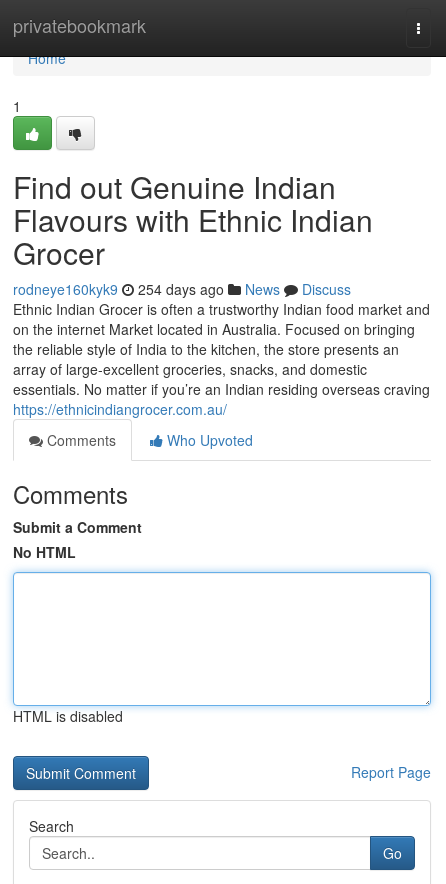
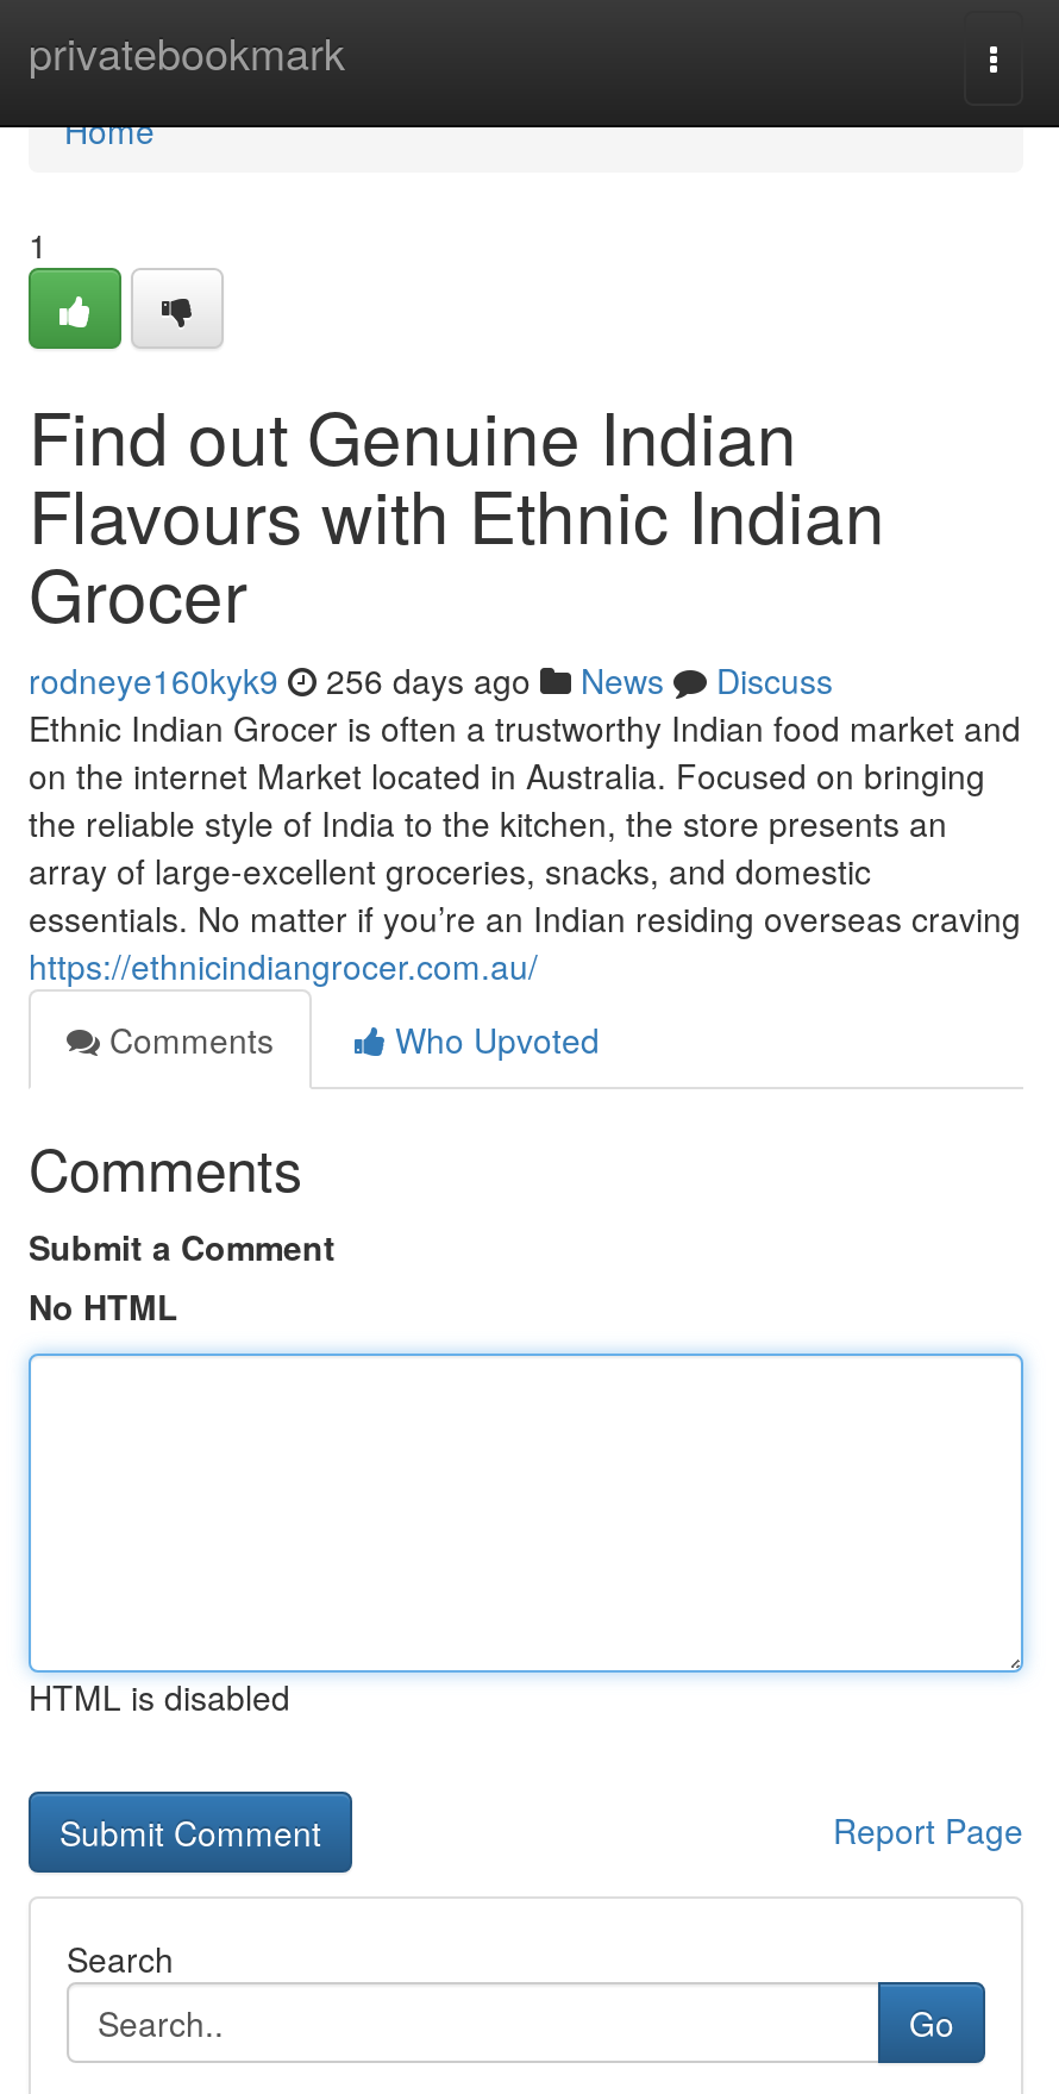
- rodneye160kyk9 254 days ago News Discuss
+ rodneye160kyk9 256 days ago News Discuss
